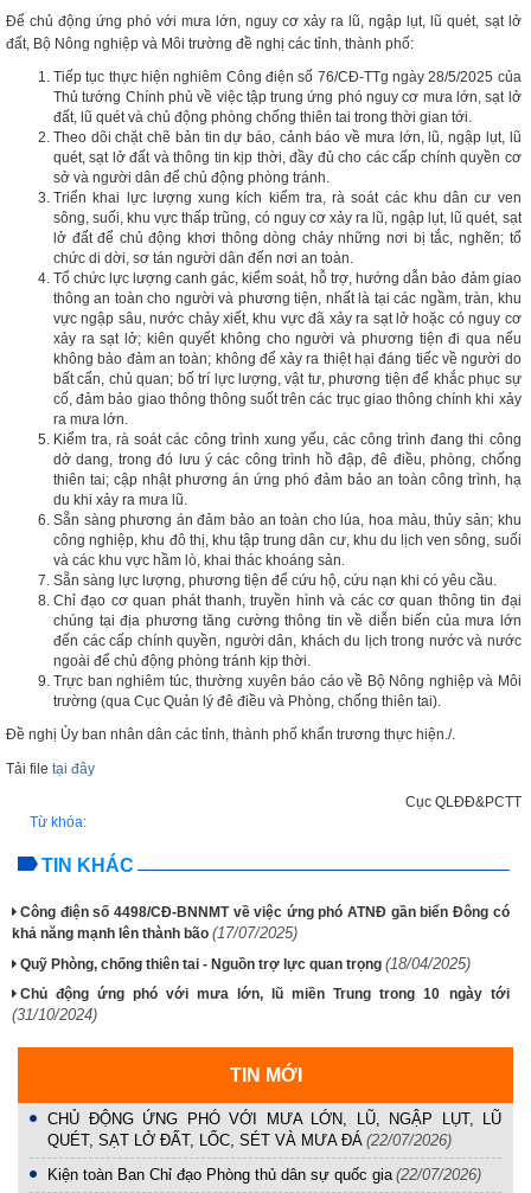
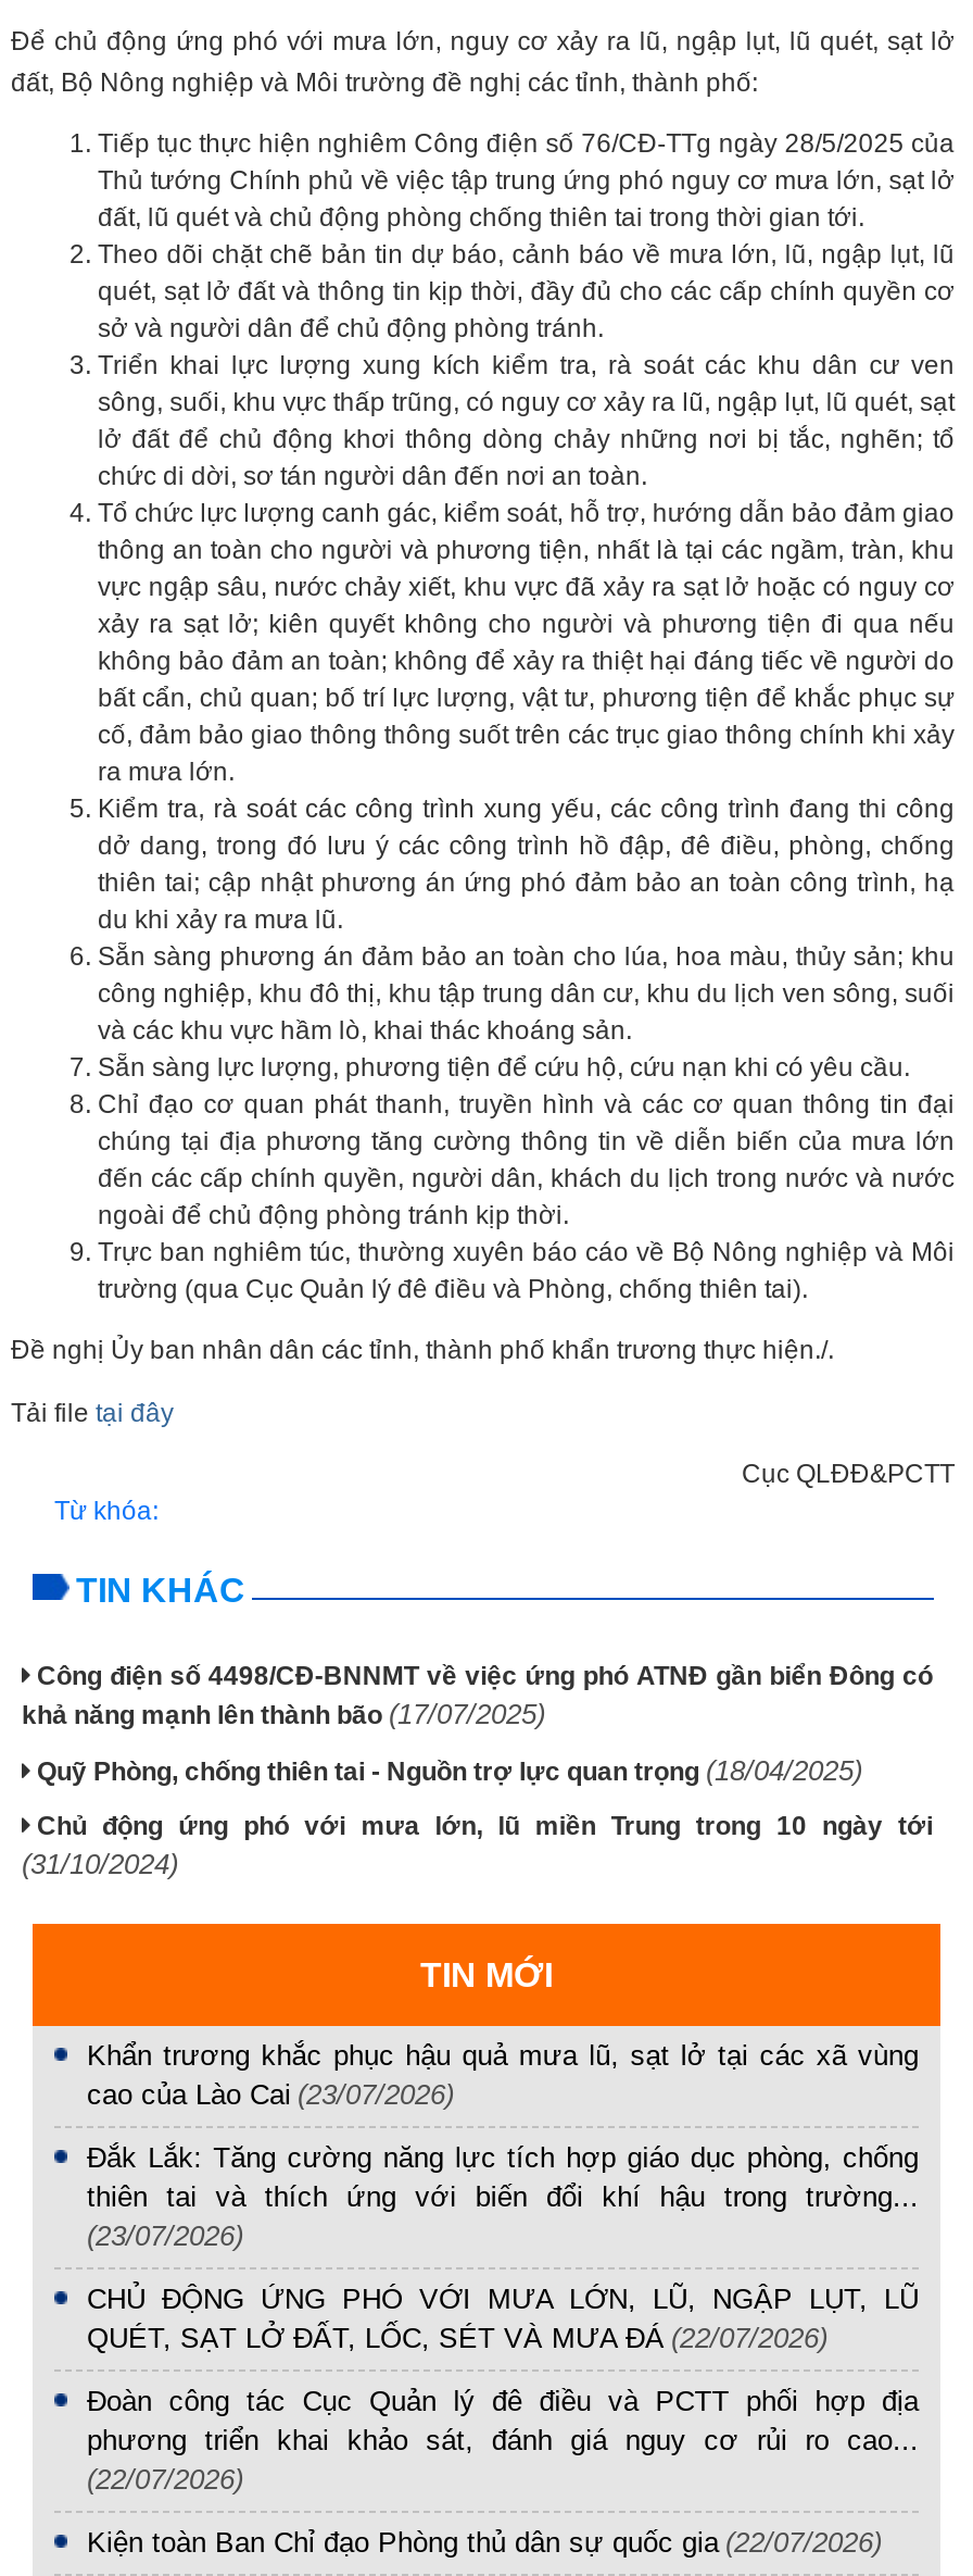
+ Khẩn trương khắc phục hậu quả mưa lũ, sạt lở tại các xã vùng
+ cao của Lào Cai (23/07/2026)
+ Đắk Lắk: Tăng cường năng lực tích hợp giáo dục phòng, chống
+ thiên tai và thích ứng với biến đổi khí hậu trong trường...
+ (23/07/2026)

+ Đoàn công tác Cục Quản lý đê điều và PCTT phối hợp địa
+ phương triển khai khảo sát, đánh giá nguy cơ rủi ro cao...
+ (22/07/2026)
